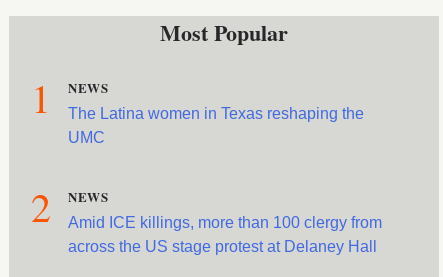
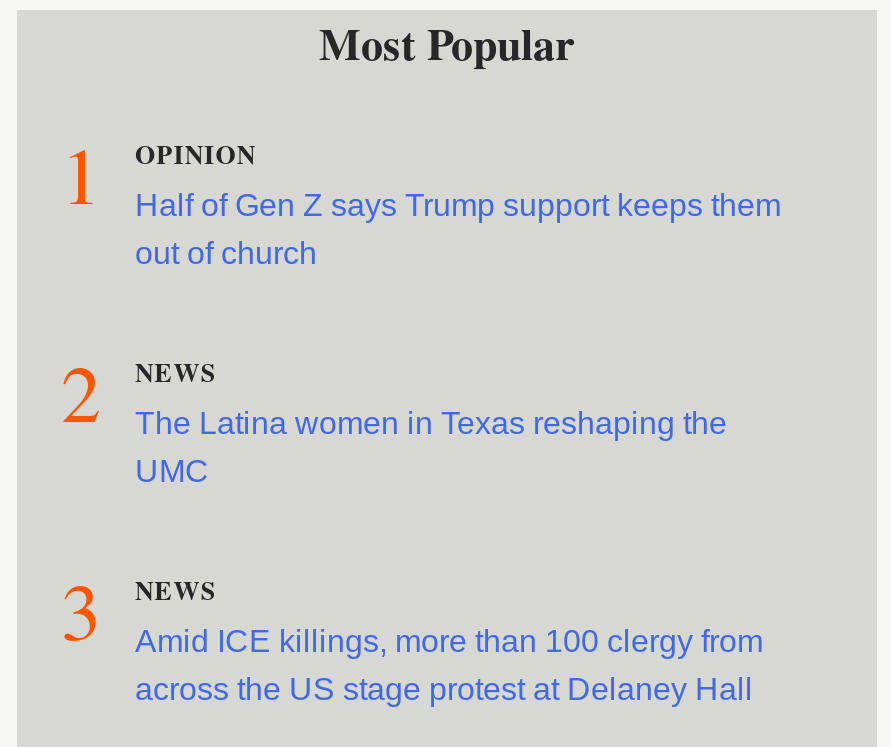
+ OPINION
+ Half of Gen Z says Trump support keeps them
+ out of church
+ 2

- 2 NEWS Amid ICE killings, more than 100 clergy from
+ 3 NEWS Amid ICE killings, more than 100 clergy from
